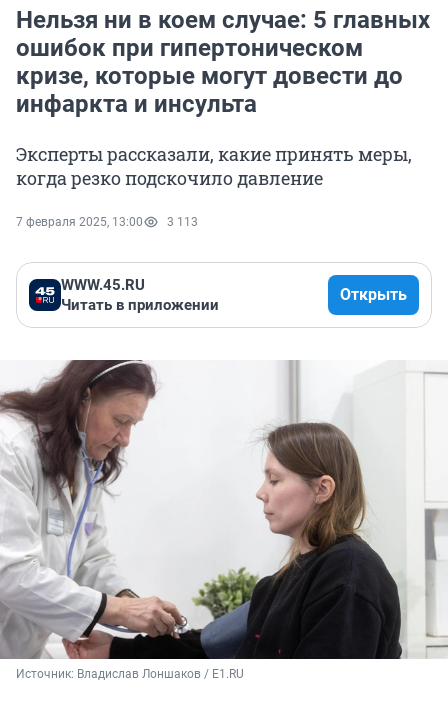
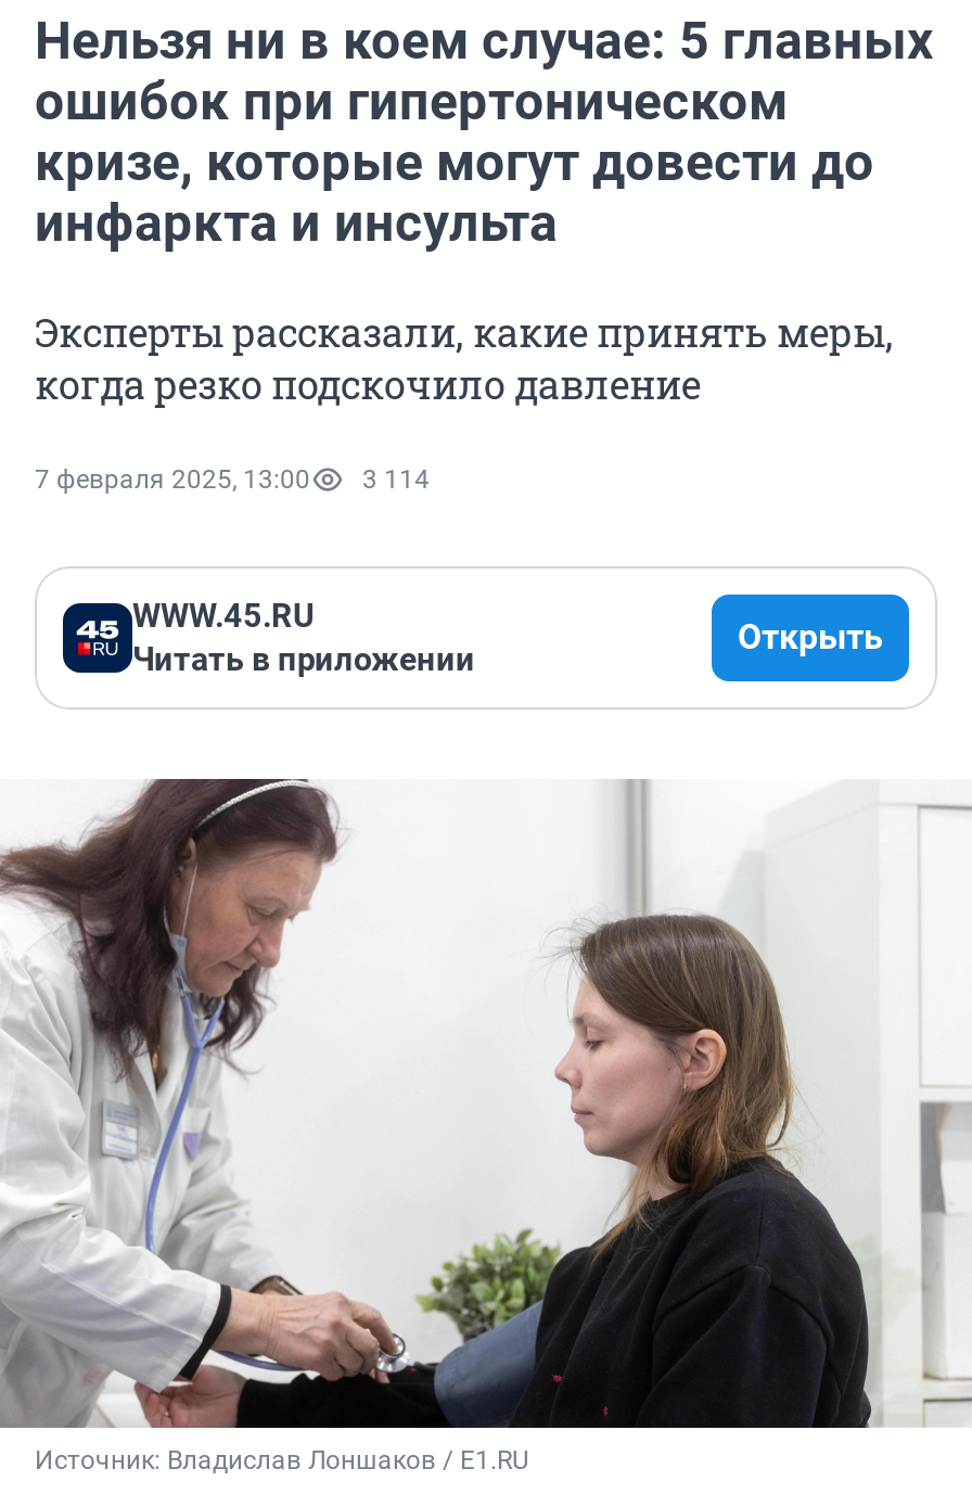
- 7 февраля 2025, 13:00 3 113
+ 7 февраля 2025, 13:00 3 114
